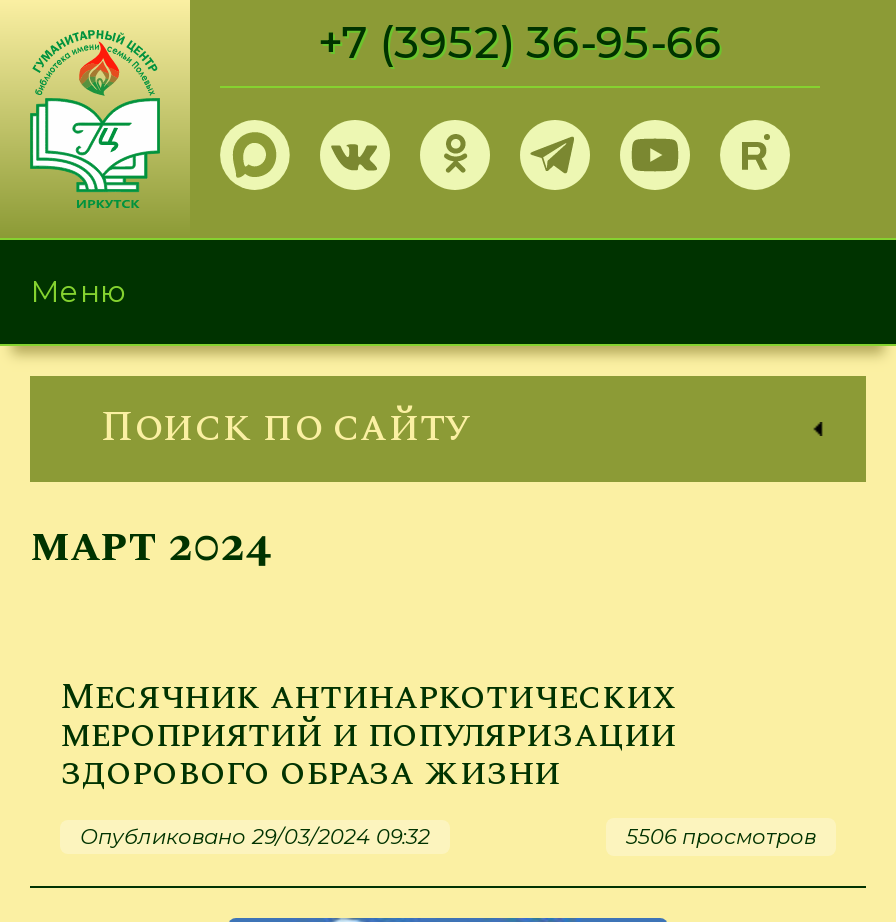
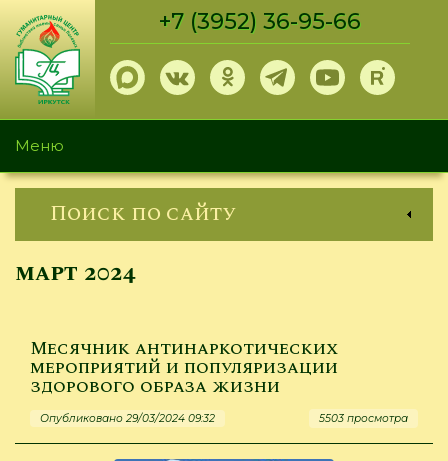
- 5506 просмотров
+ 5503 просмотра
